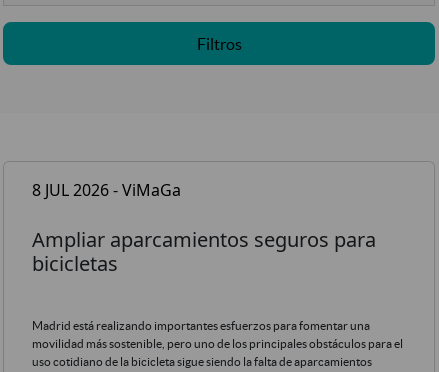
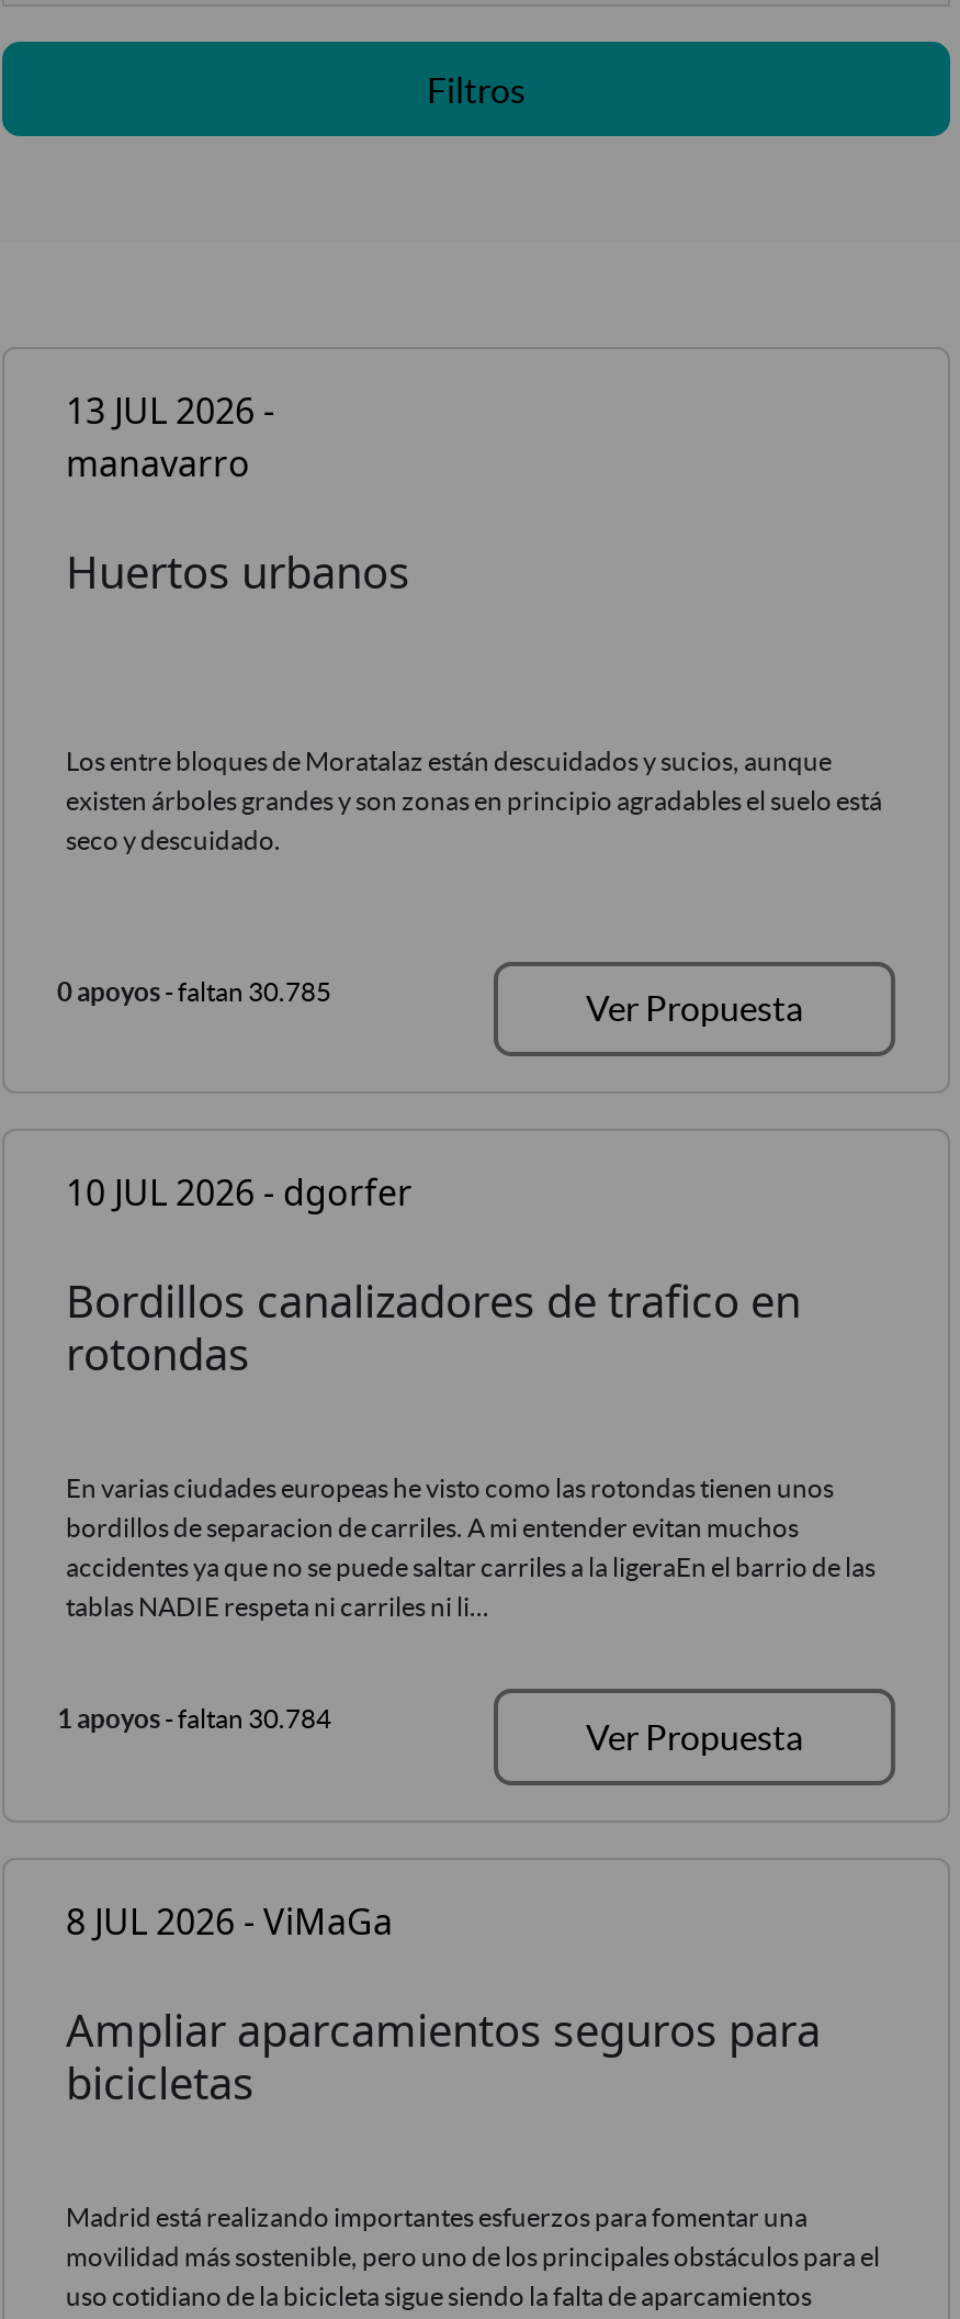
+ 0 apoyos - faltan 30.785
+ Ver Propuesta

+ 1 apoyos - faltan 30.784
+ Ver Propuesta

+ 13 JUL 2026 -
+ manavarro
+ Huertos urbanos
+ Los entre bloques de Moratalaz están descuidados y sucios, aunque
+ existen árboles grandes y son zonas en principio agradables el suelo está
+ seco y descuidado.

+ 10 JUL 2026 - dgorfer
+ Bordillos canalizadores de trafico en
+ rotondas
+ En varias ciudades europeas he visto como las rotondas tienen unos
+ bordillos de separacion de carriles. A mi entender evitan muchos
+ accidentes ya que no se puede saltar carriles a la ligeraEn el barrio de las
+ tablas NADIE respeta ni carriles ni li...
